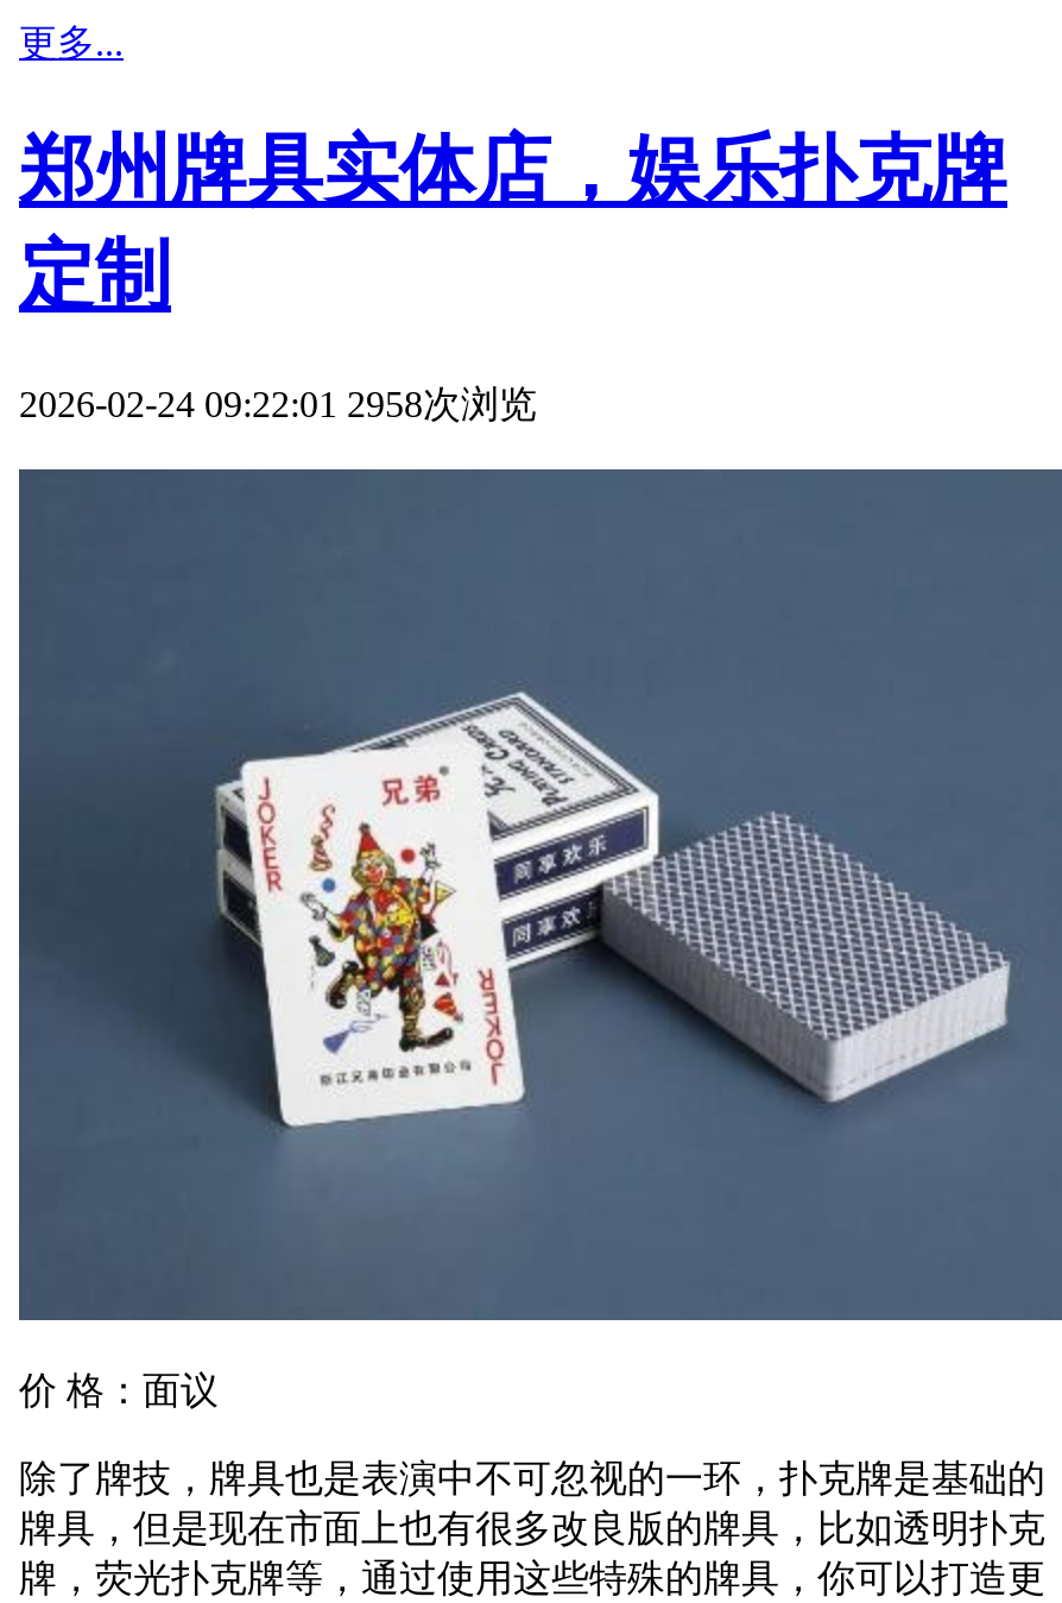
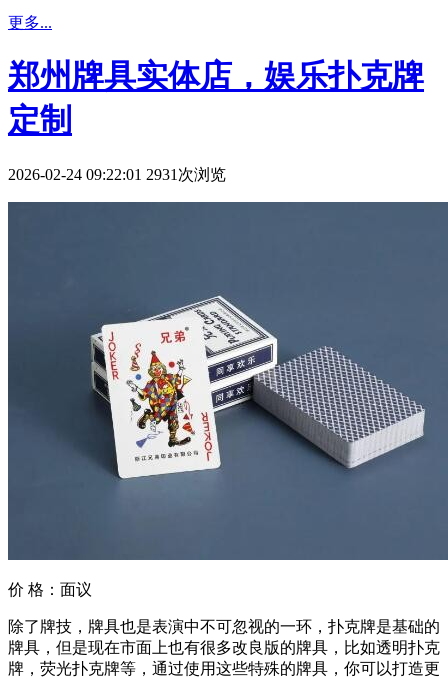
- 2026-02-24 09:22:01 2958次浏览
+ 2026-02-24 09:22:01 2931次浏览
